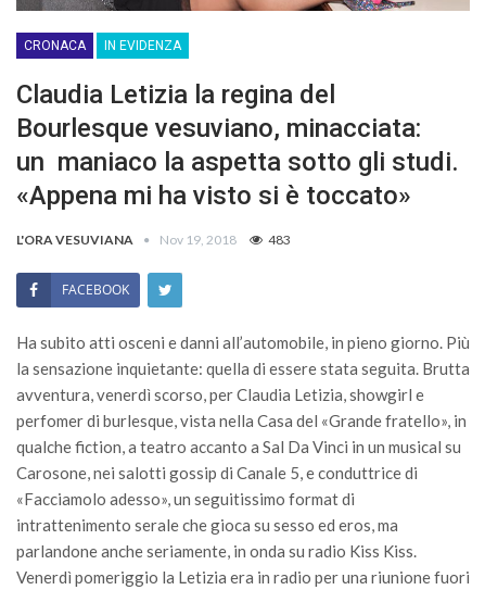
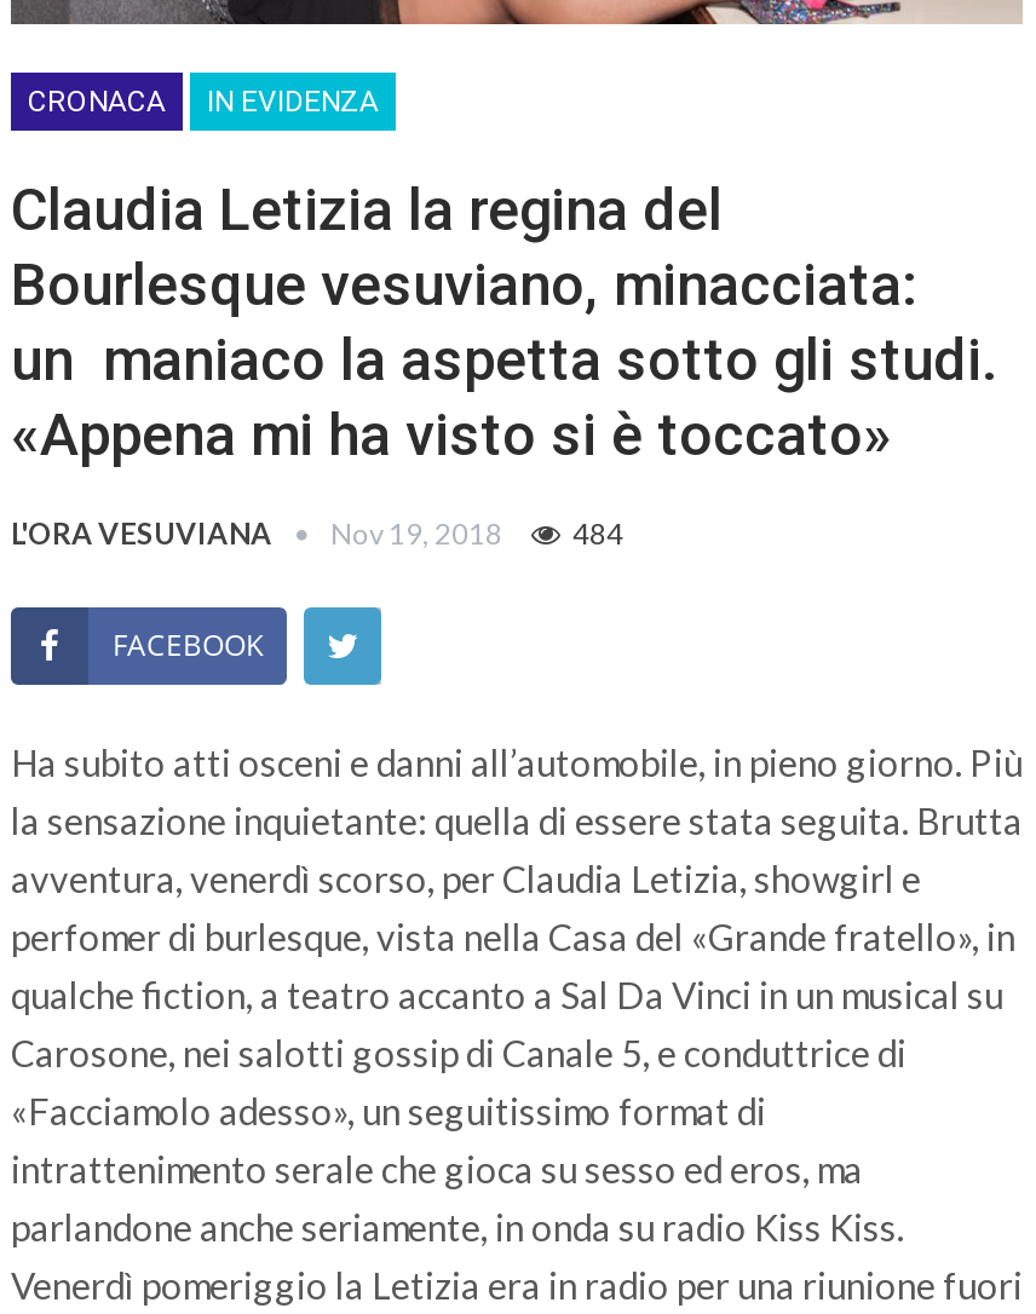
- L'ORA VESUVIANA Nov 19, 2018 483
+ L'ORA VESUVIANA Nov 19, 2018 484
